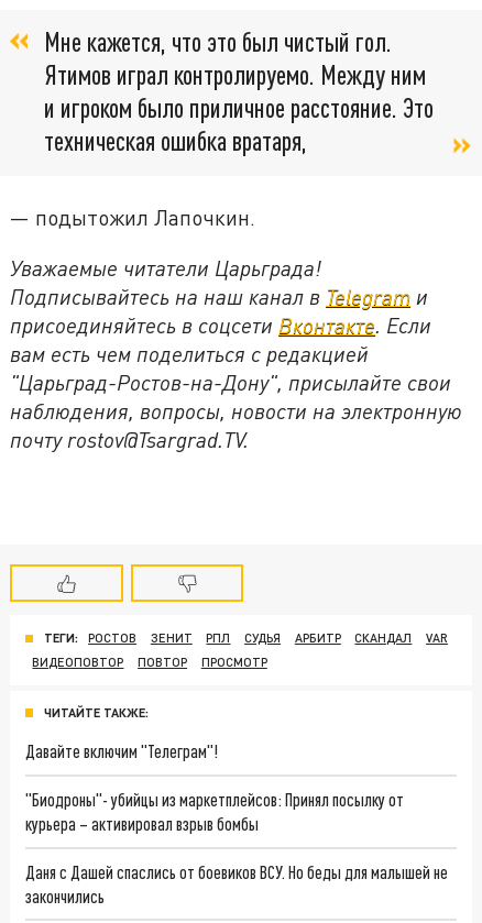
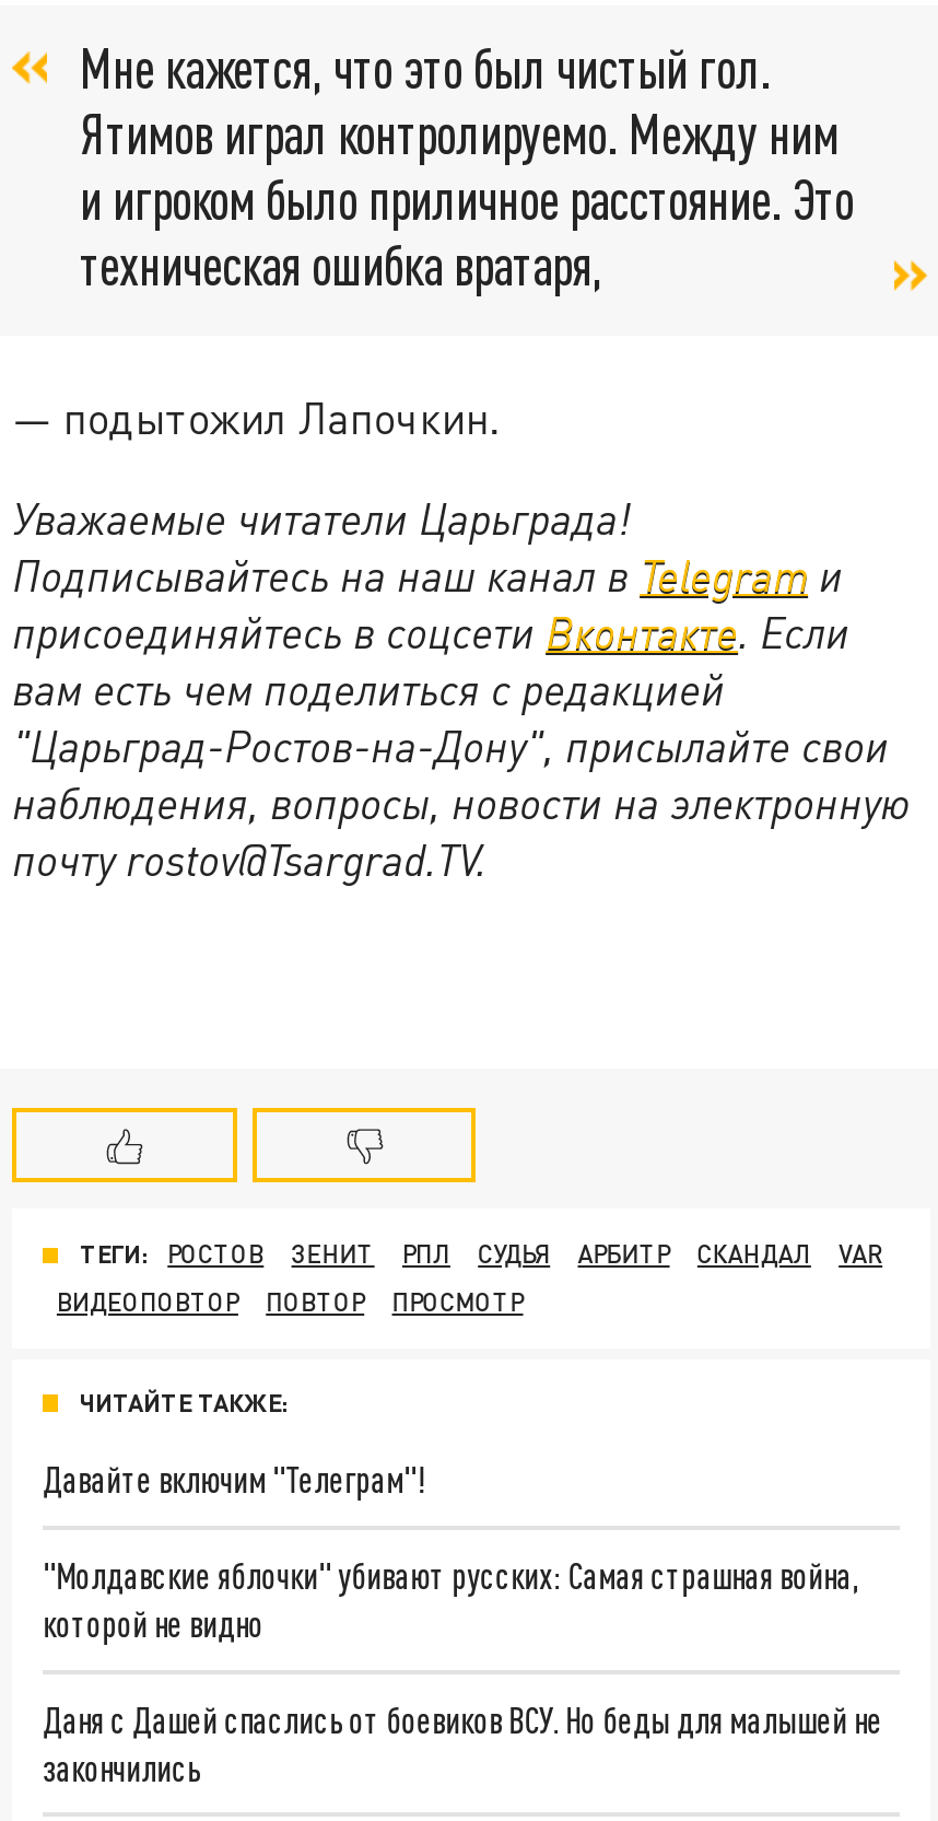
- "Биодроны"- убийцы из маркетплейсов: Принял посылку от
- курьера – активировал взрыв бомбы
+ "Молдавские яблочки" убивают русских: Самая страшная война,
+ которой не видно
